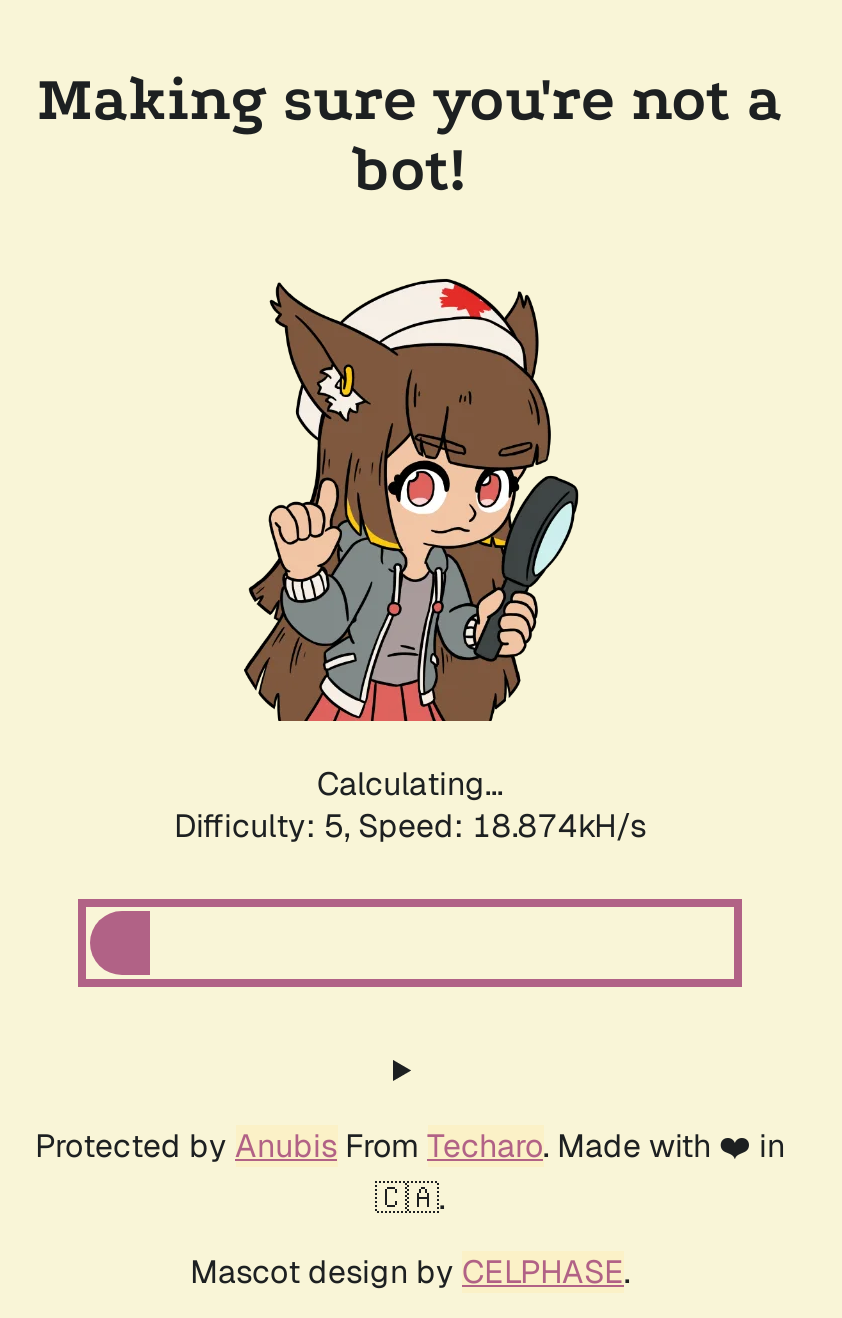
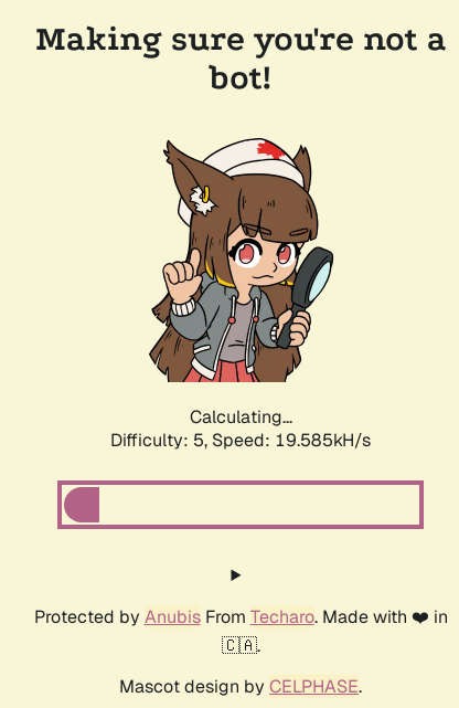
- Difficulty: 5, Speed: 18.874kH/s
+ Difficulty: 5, Speed: 19.585kH/s
